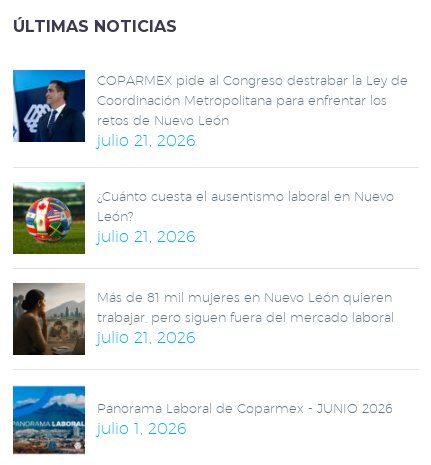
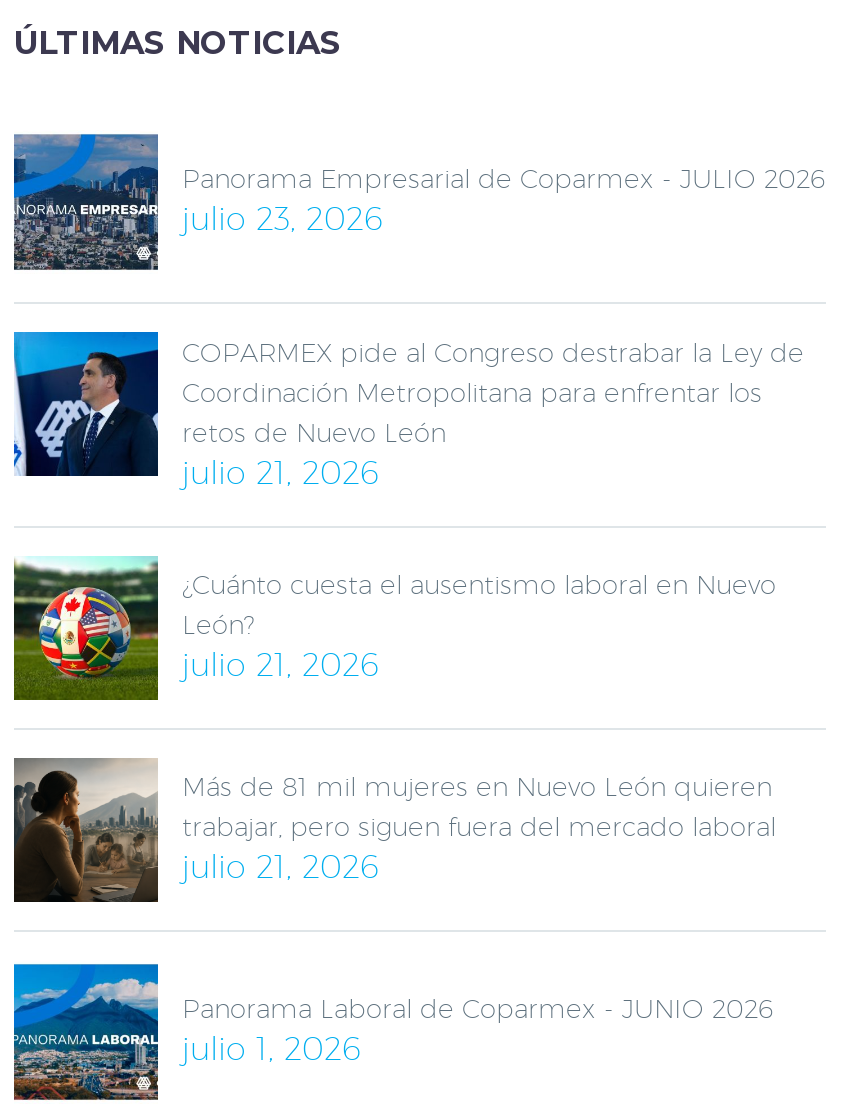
+ [image]
+ Panorama Empresarial de Coparmex - JULIO 2026
+ julio 23, 2026
